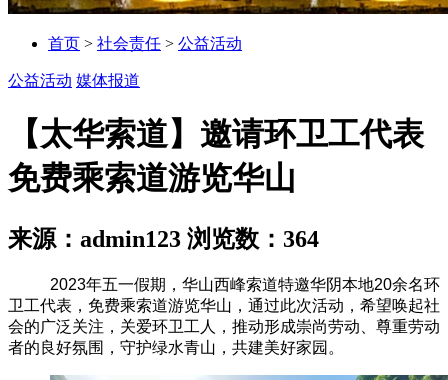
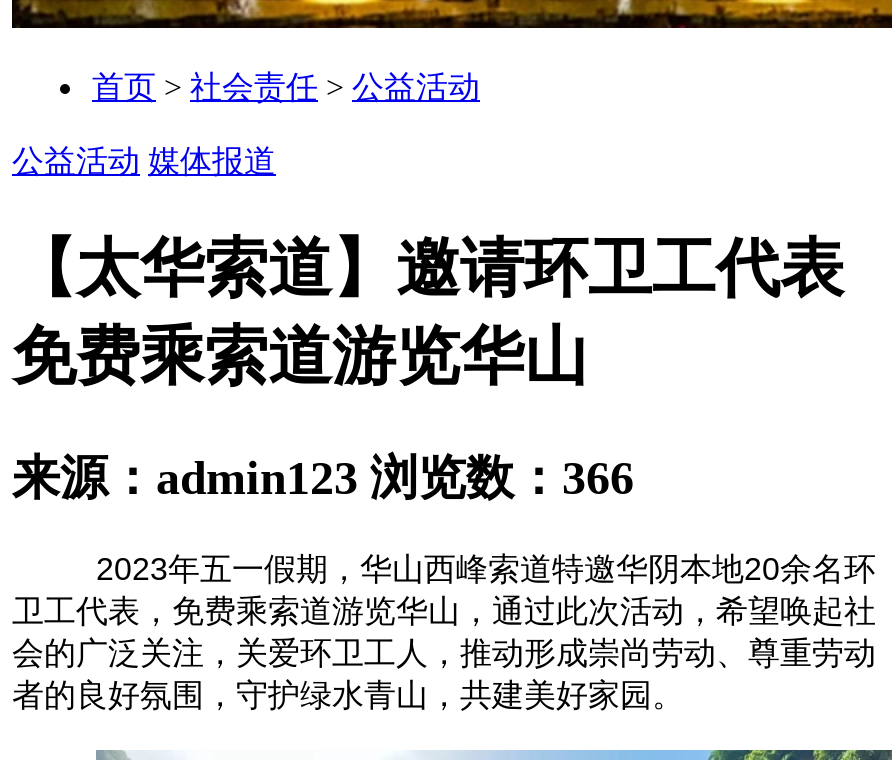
- 来源：admin123 浏览数：364
+ 来源：admin123 浏览数：366
